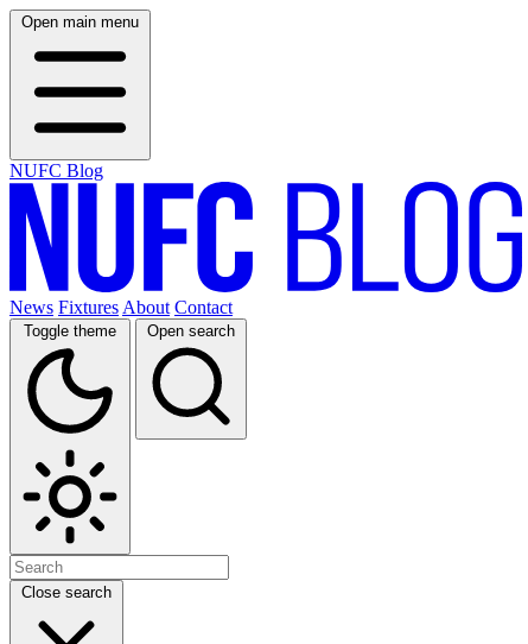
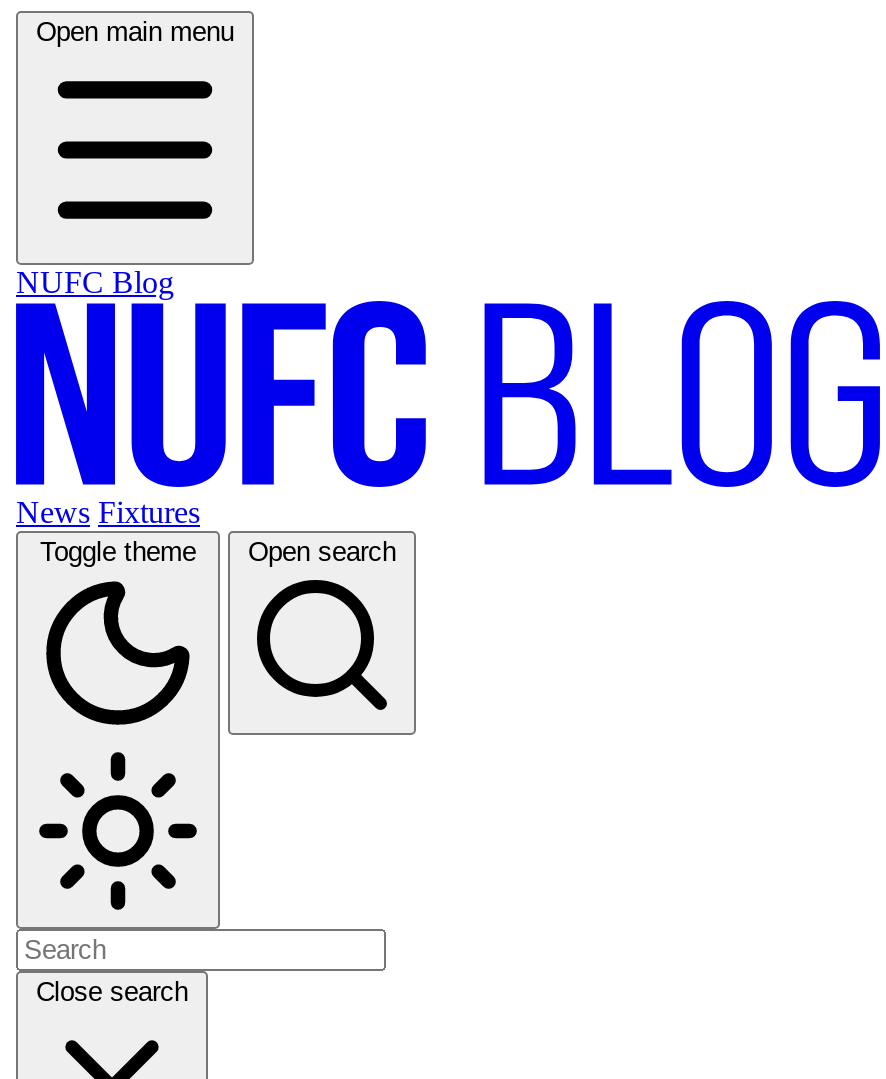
- News Fixtures About Contact
+ News Fixtures
